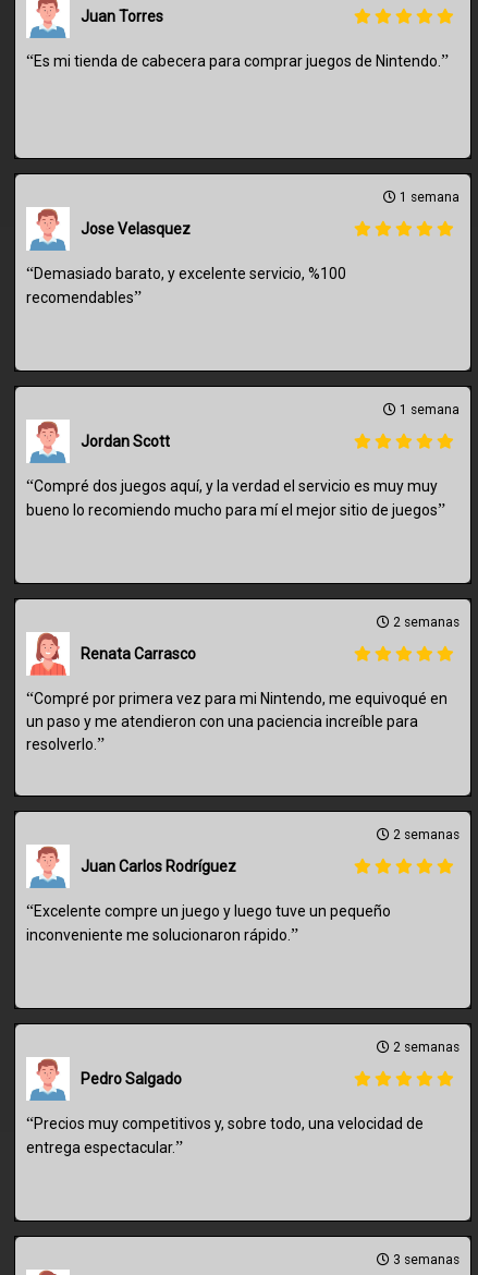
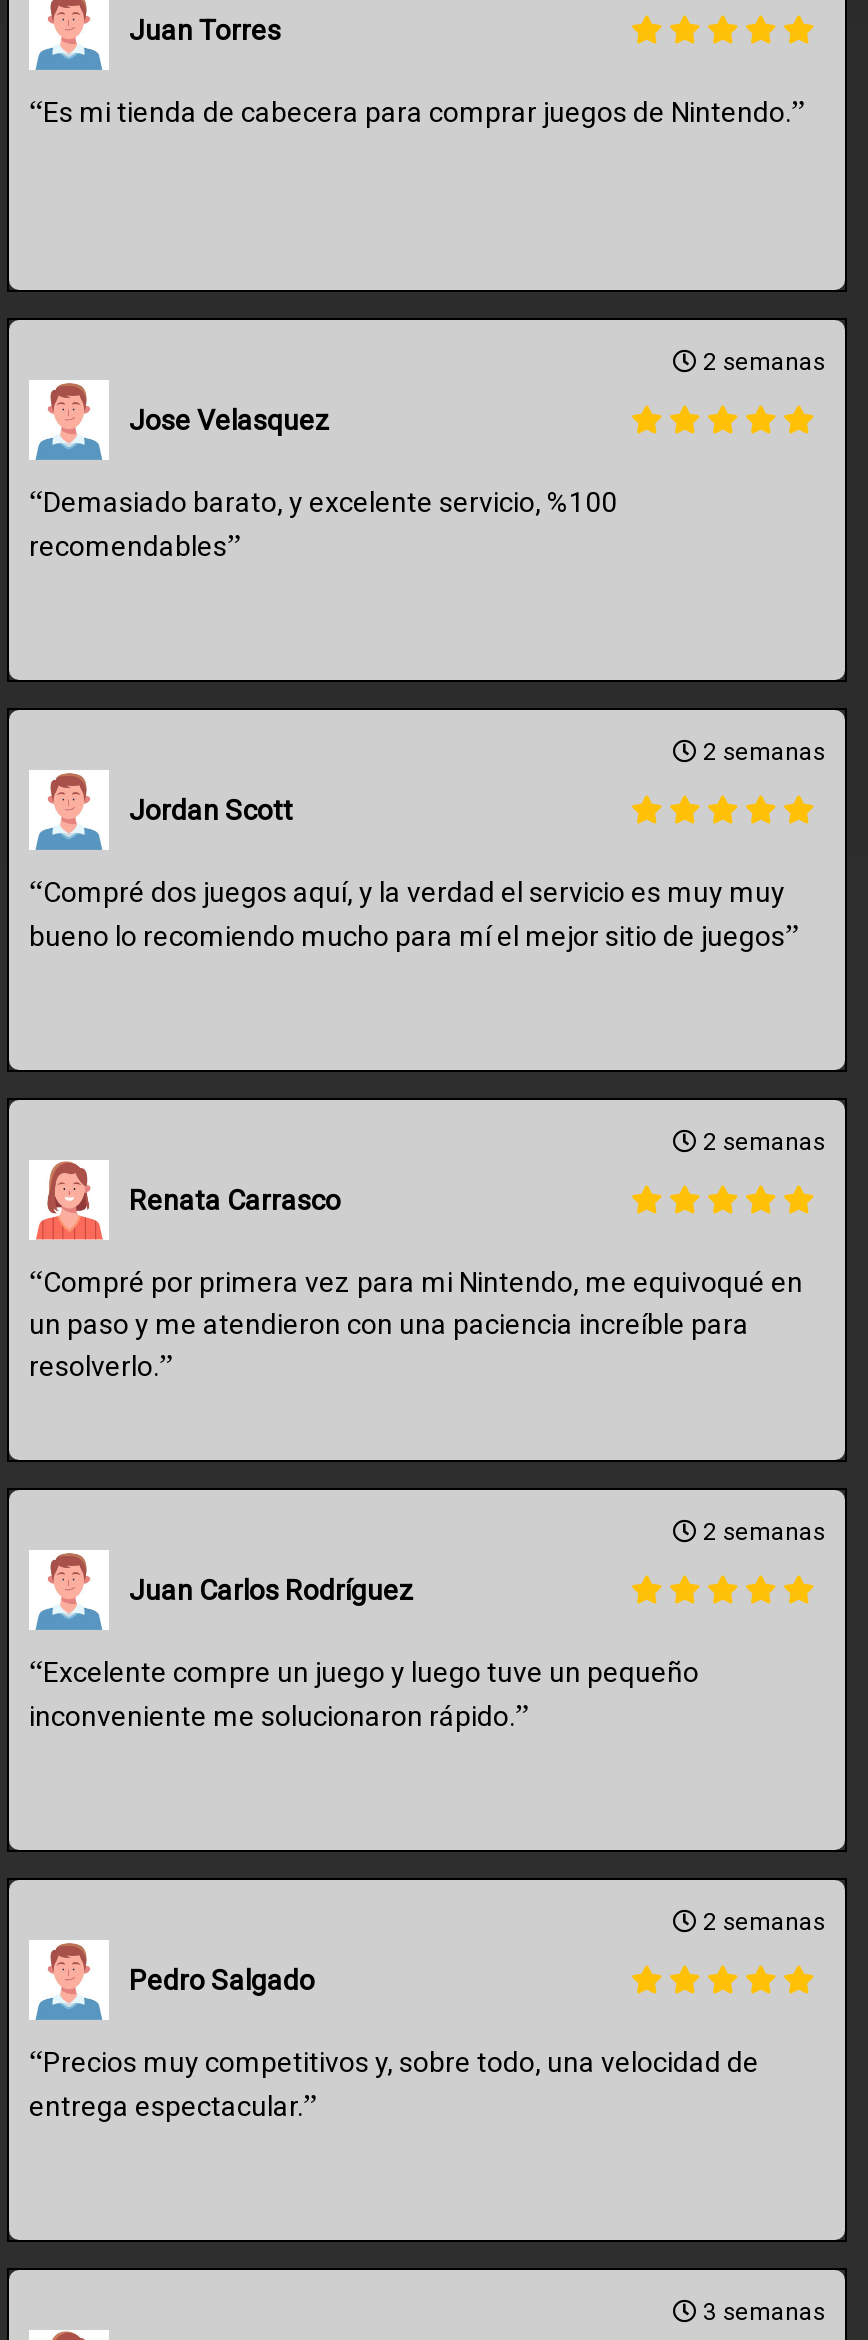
- 1 semana
+ 2 semanas

- 1 semana
+ 2 semanas
